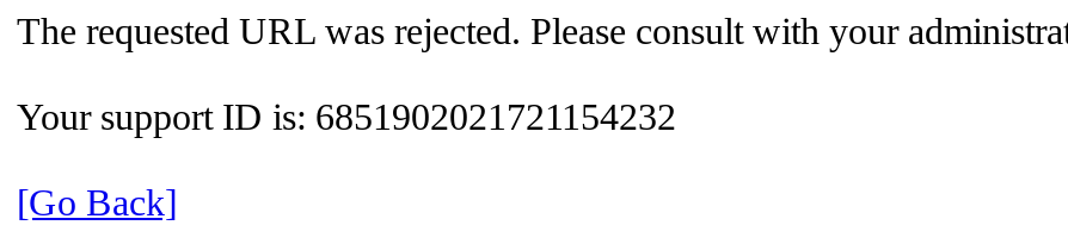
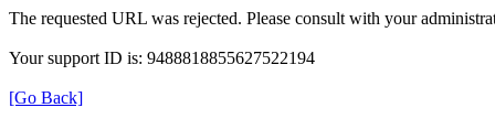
- Your support ID is: 6851902021721154232
+ Your support ID is: 9488818855627522194
